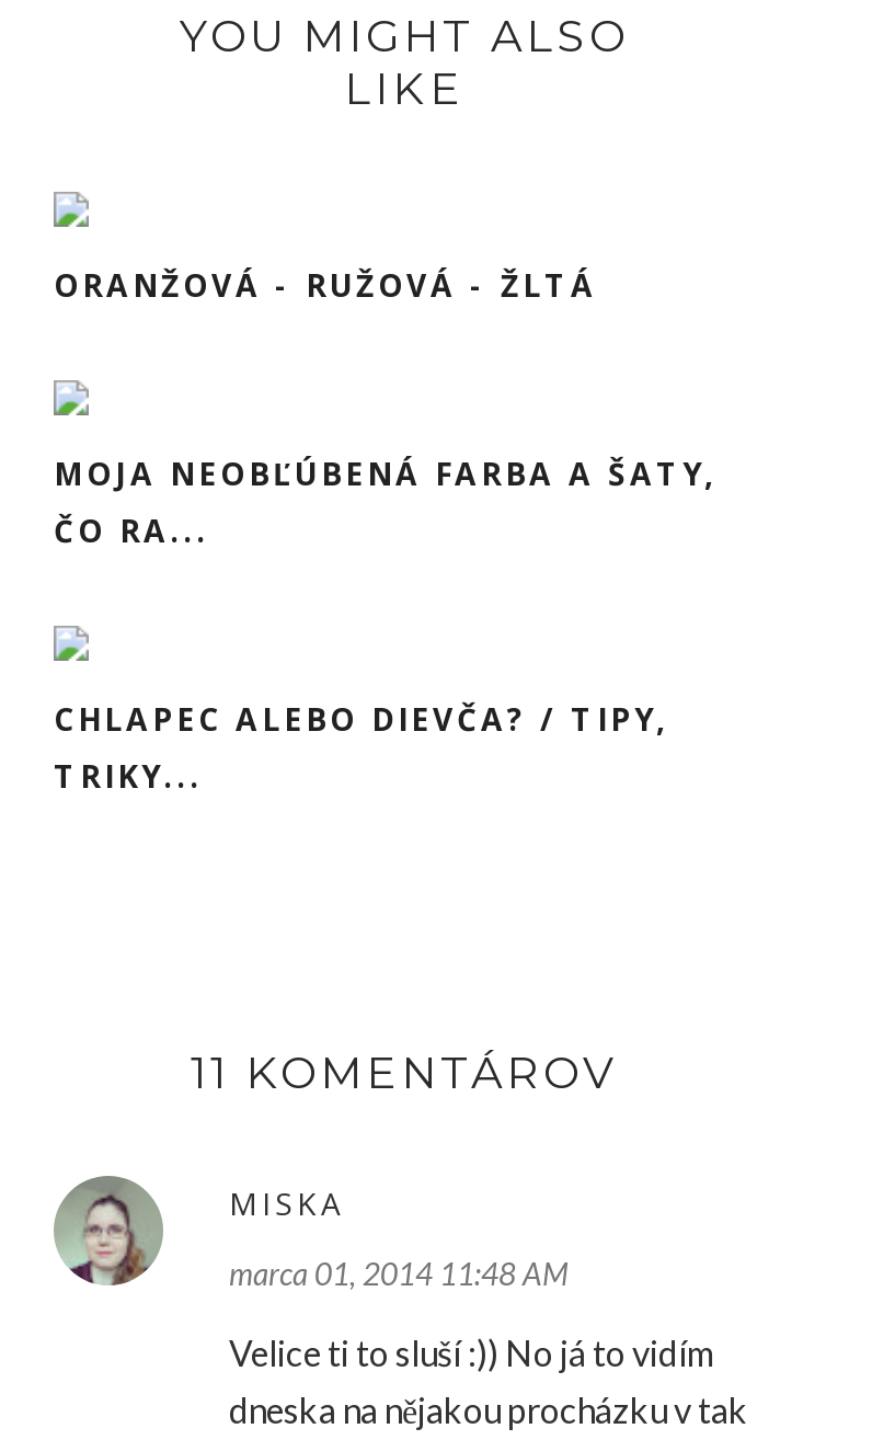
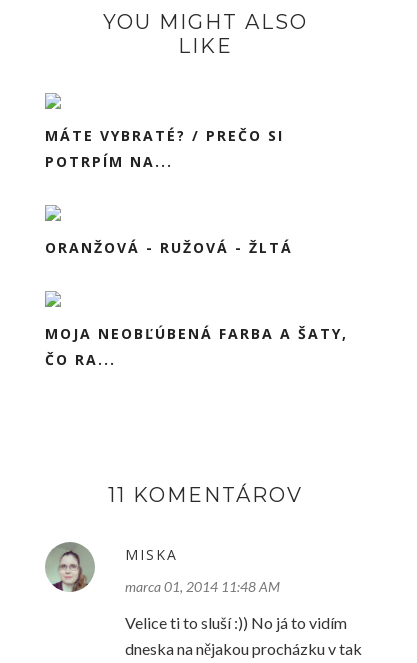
+ MÁTE VYBRATÉ? / PREČO SI
+ POTRPÍM NA...

moved down: ORANŽOVÁ - RUŽOVÁ - ŽLTÁ | MOJA NEOBĽÚBENÁ FARBA A ŠATY, | ČO RA...

- CHLAPEC ALEBO DIEVČA? / TIPY,
- TRIKY...
